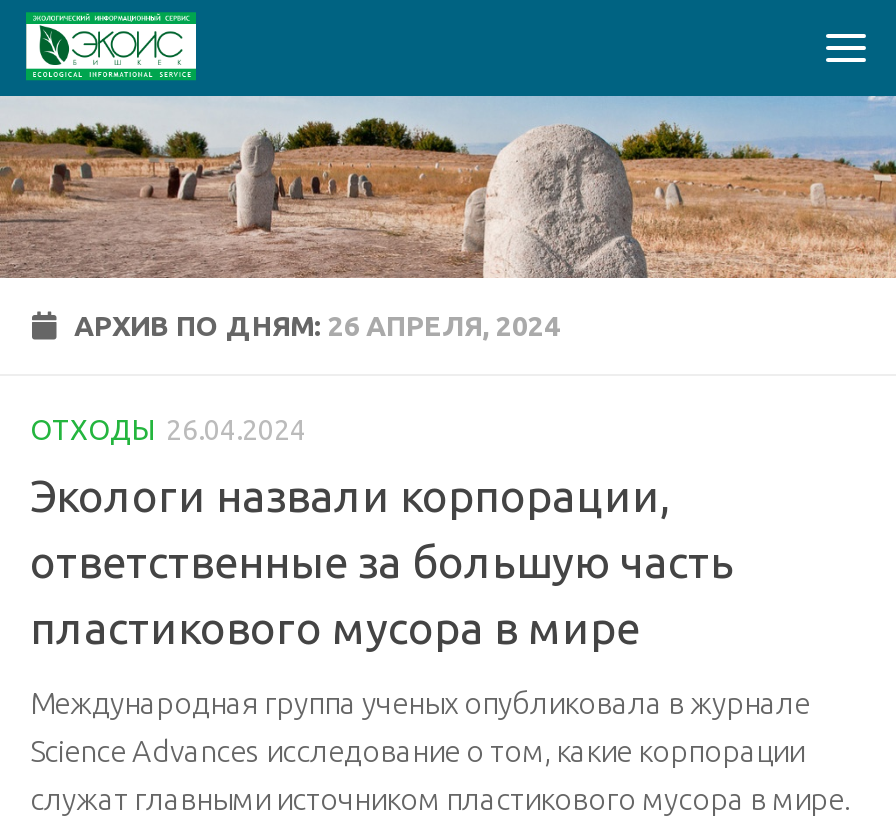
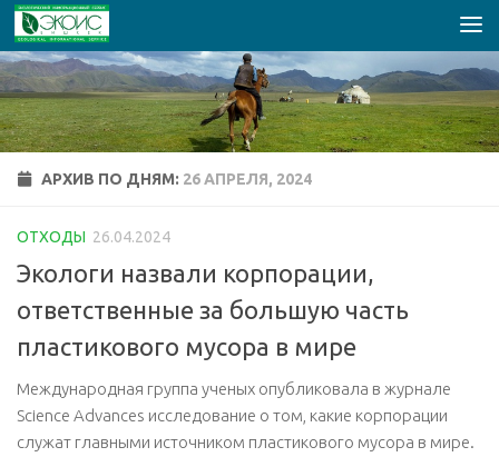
- [image]
+ [image]
